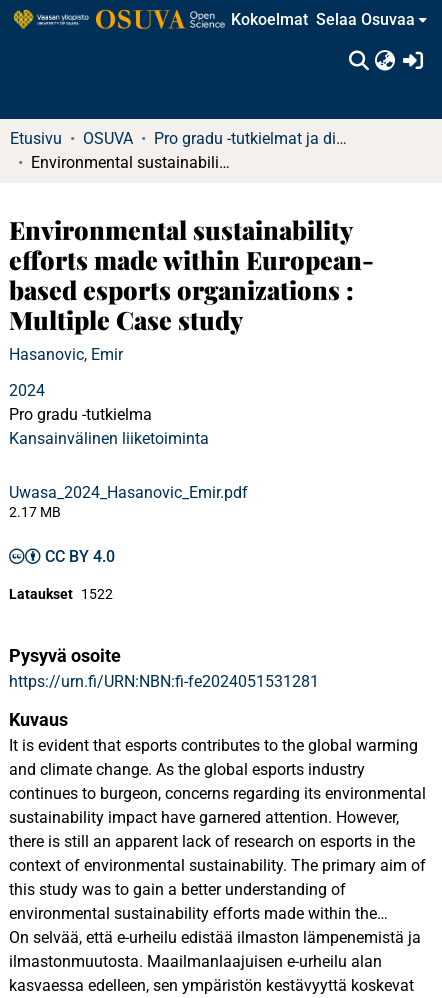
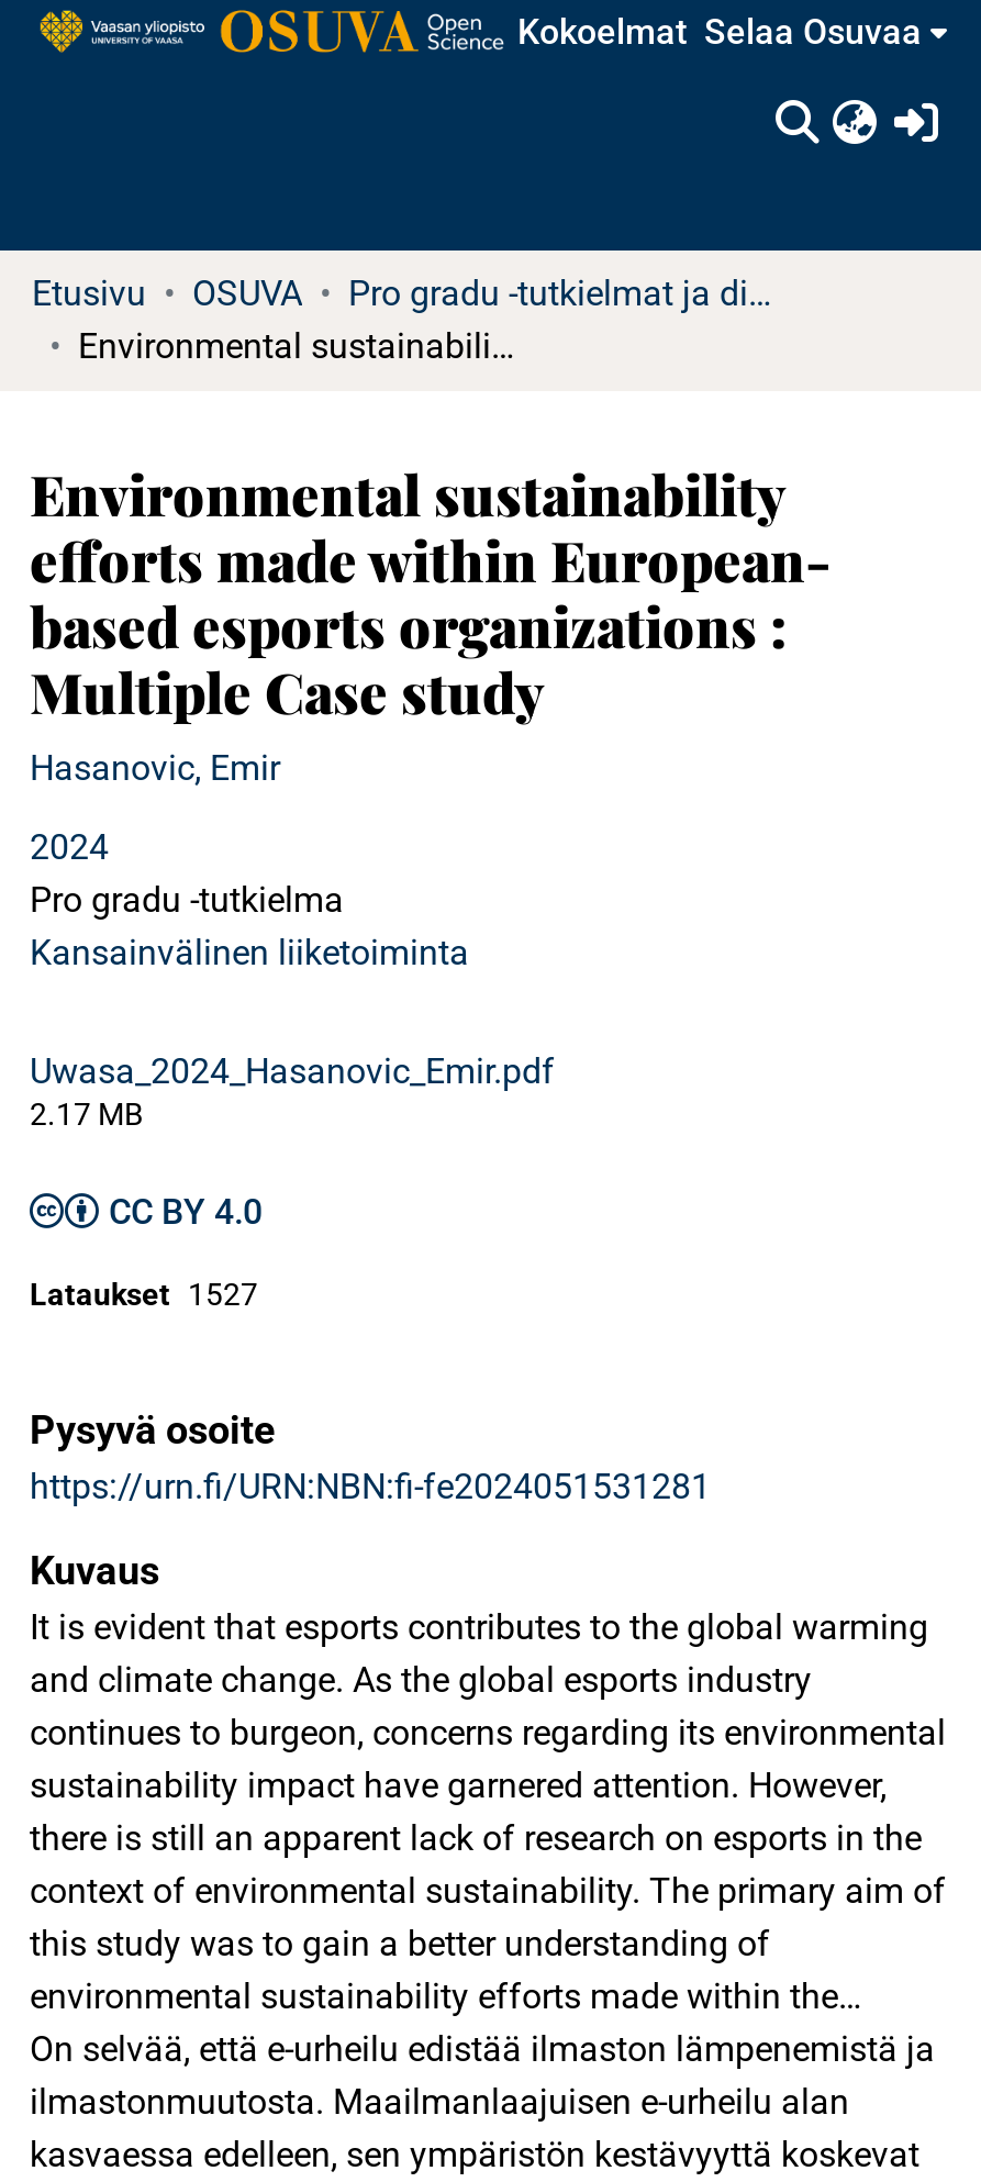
- Lataukset 1522
+ Lataukset 1527
